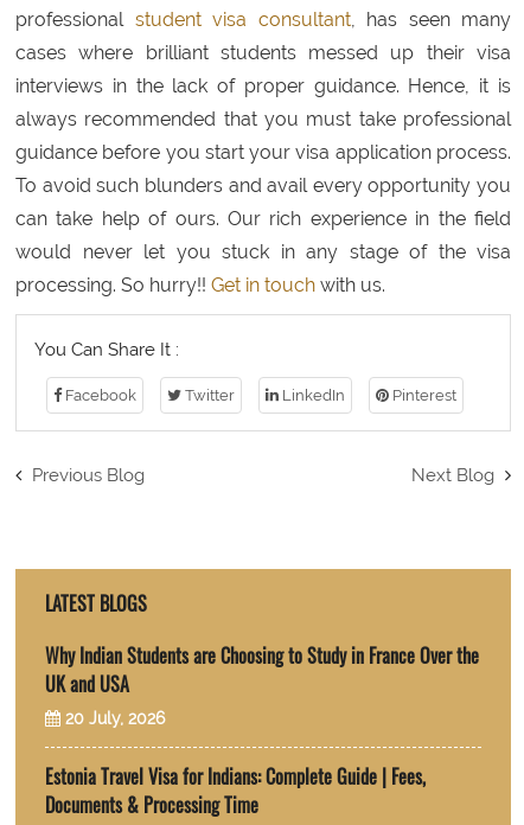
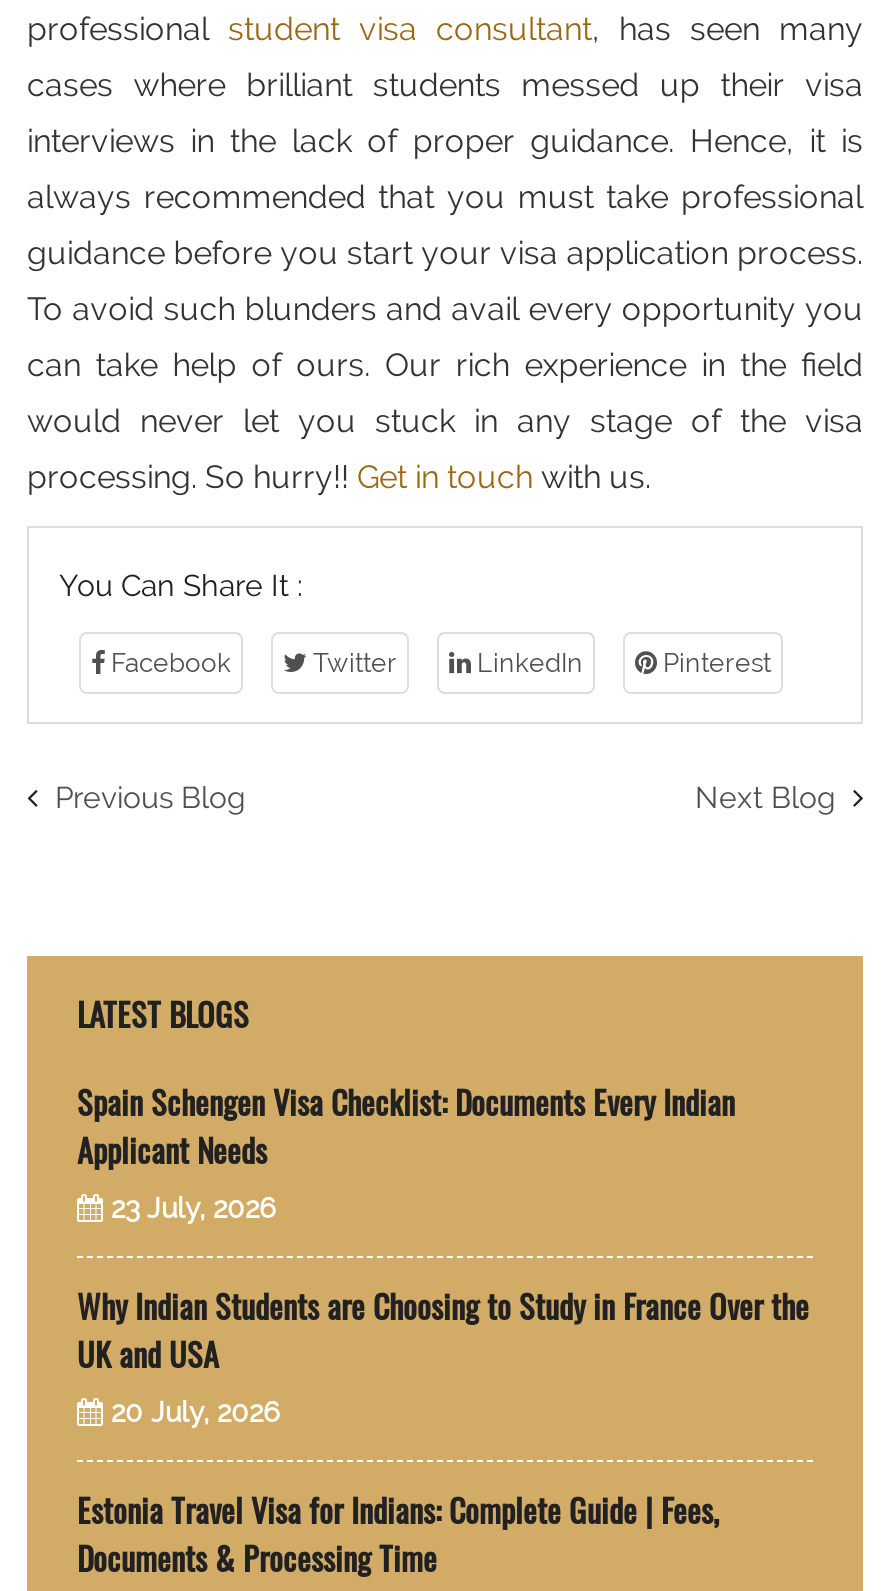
+ Spain Schengen Visa Checklist: Documents Every Indian
+ Applicant Needs
+ 23 July, 2026
